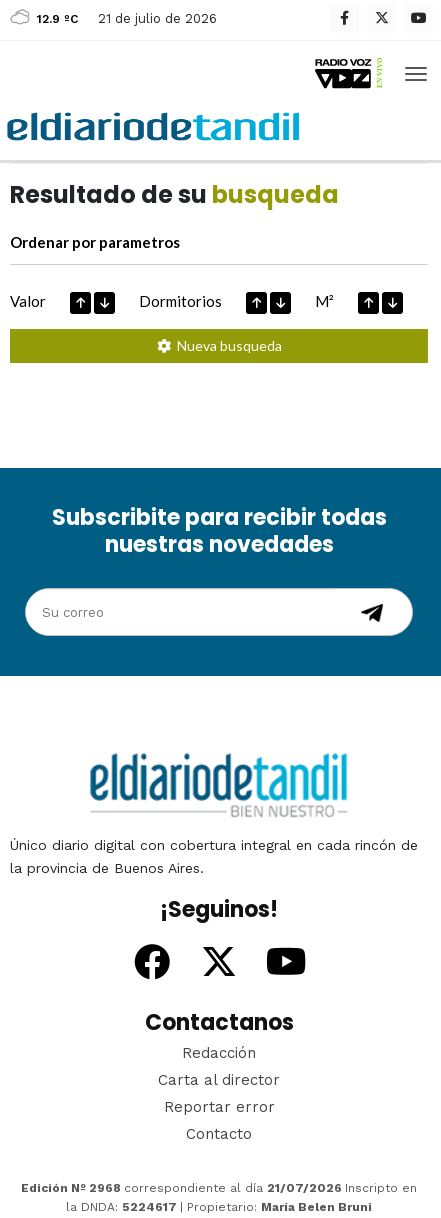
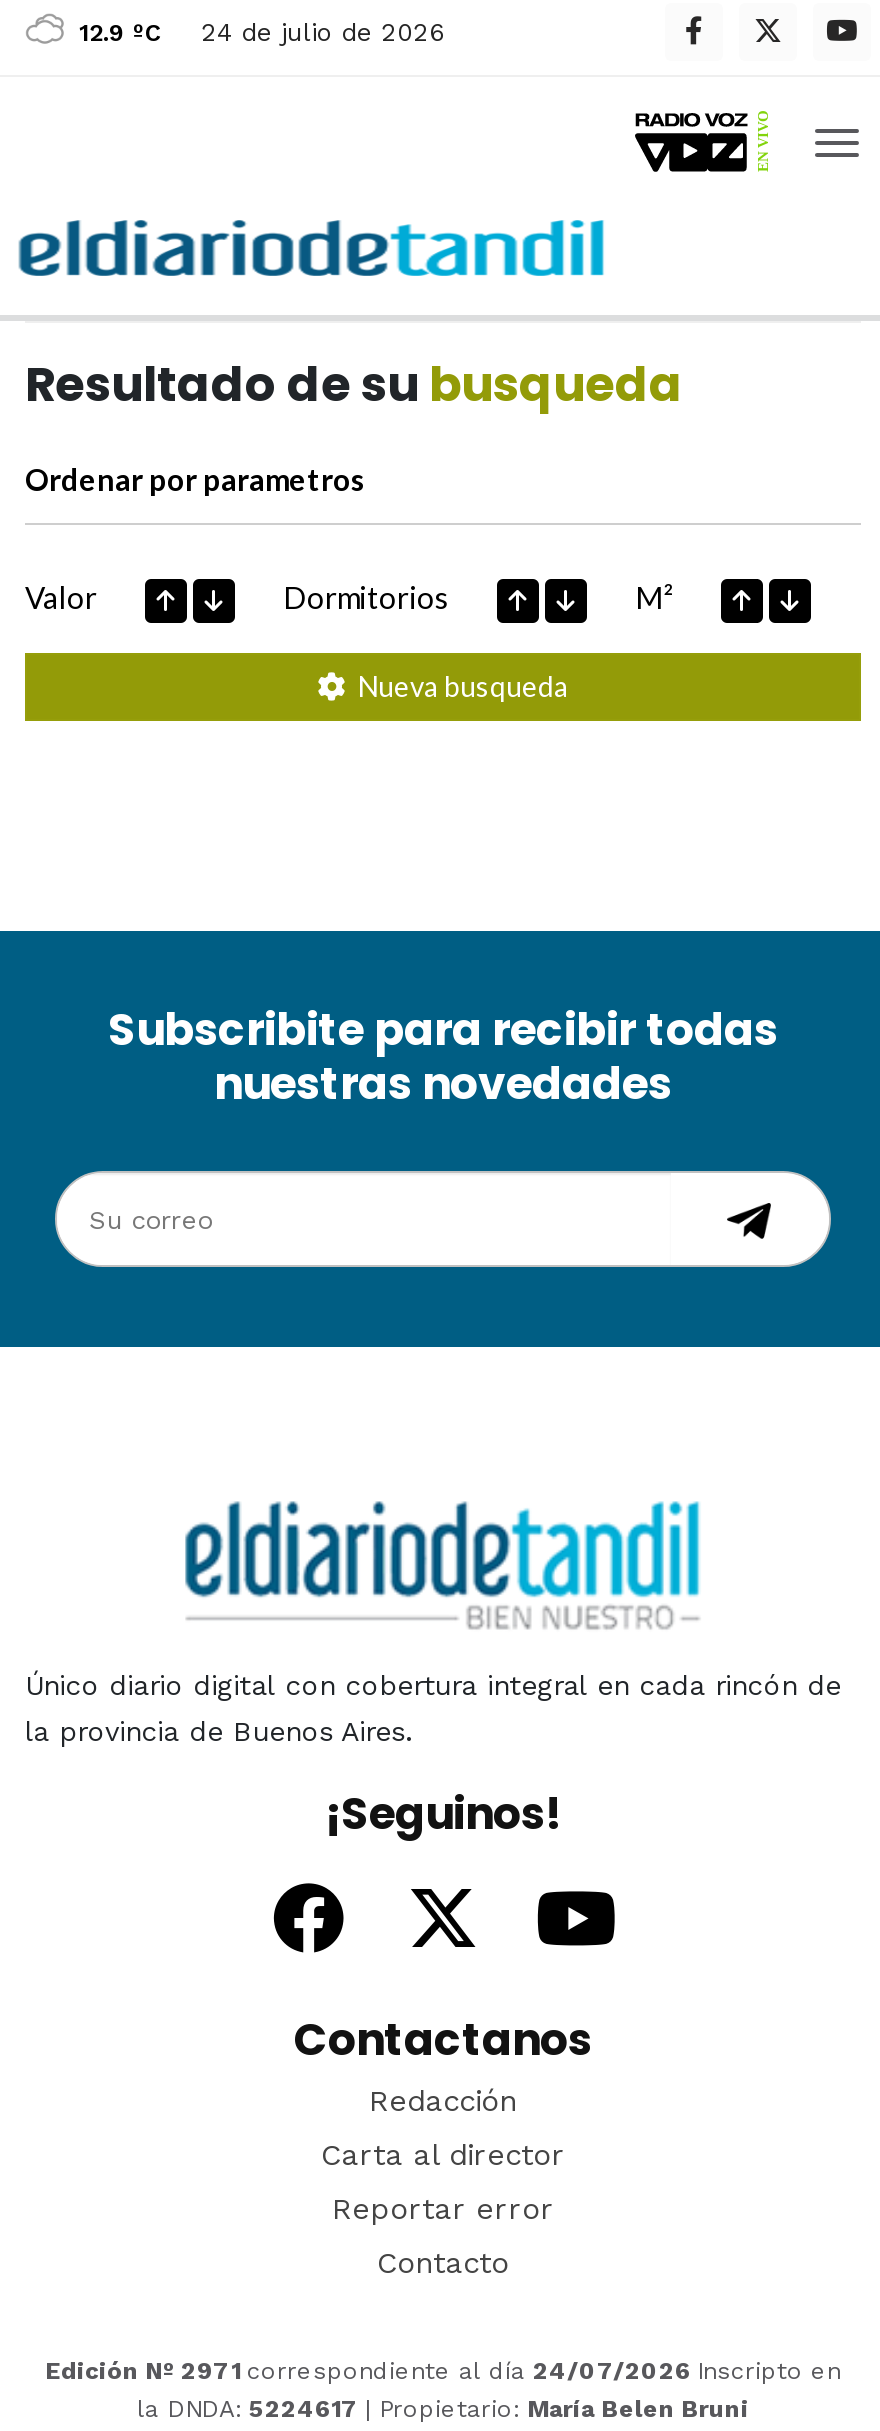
- 12.9 ºC 21 de julio de 2026
+ 12.9 ºC 24 de julio de 2026

- Edición Nº 2968 correspondiente al día 21/07/2026 Inscripto en
+ Edición Nº 2971 correspondiente al día 24/07/2026 Inscripto en
